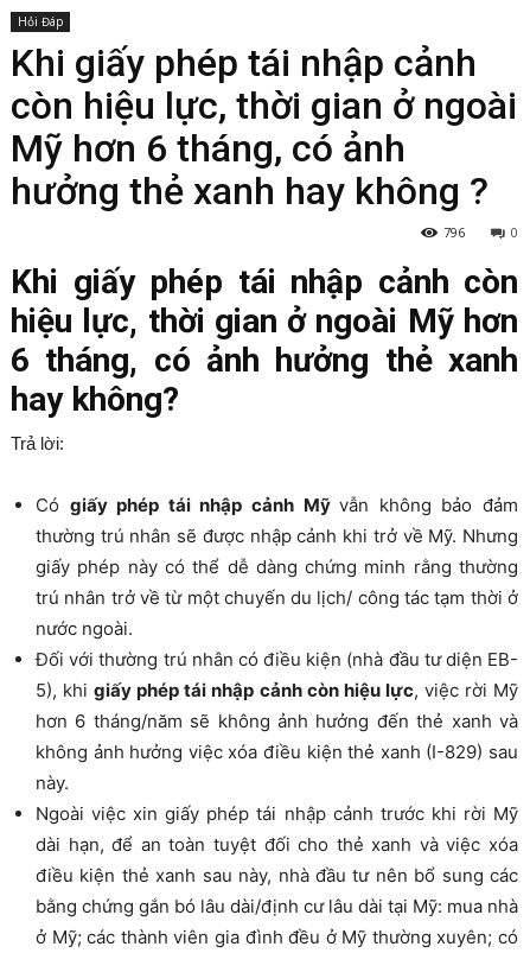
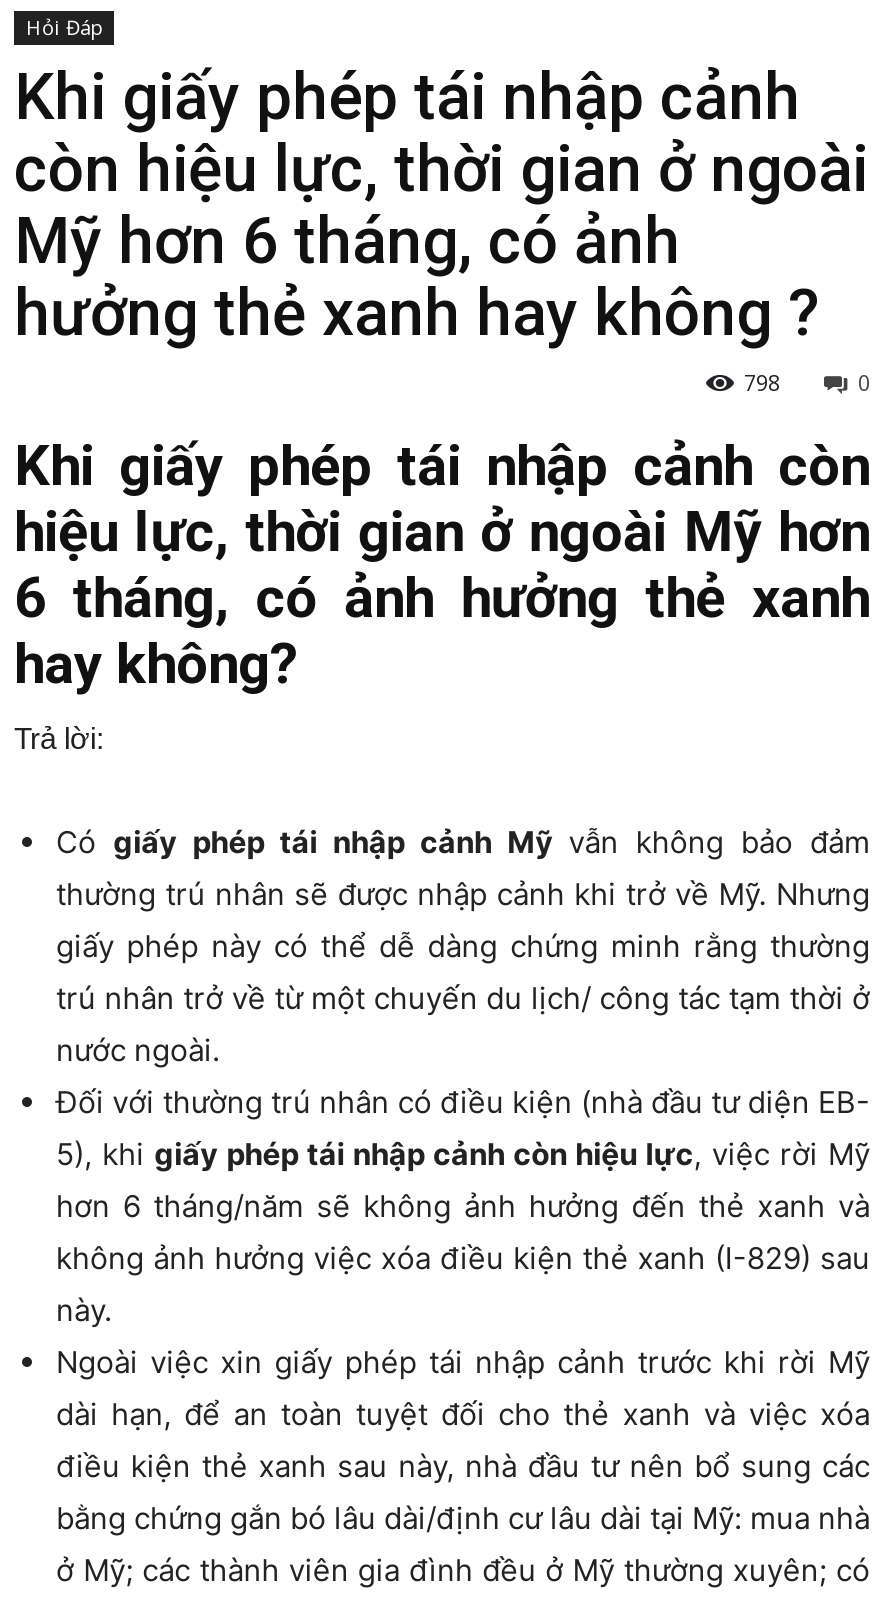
- 796
+ 798
